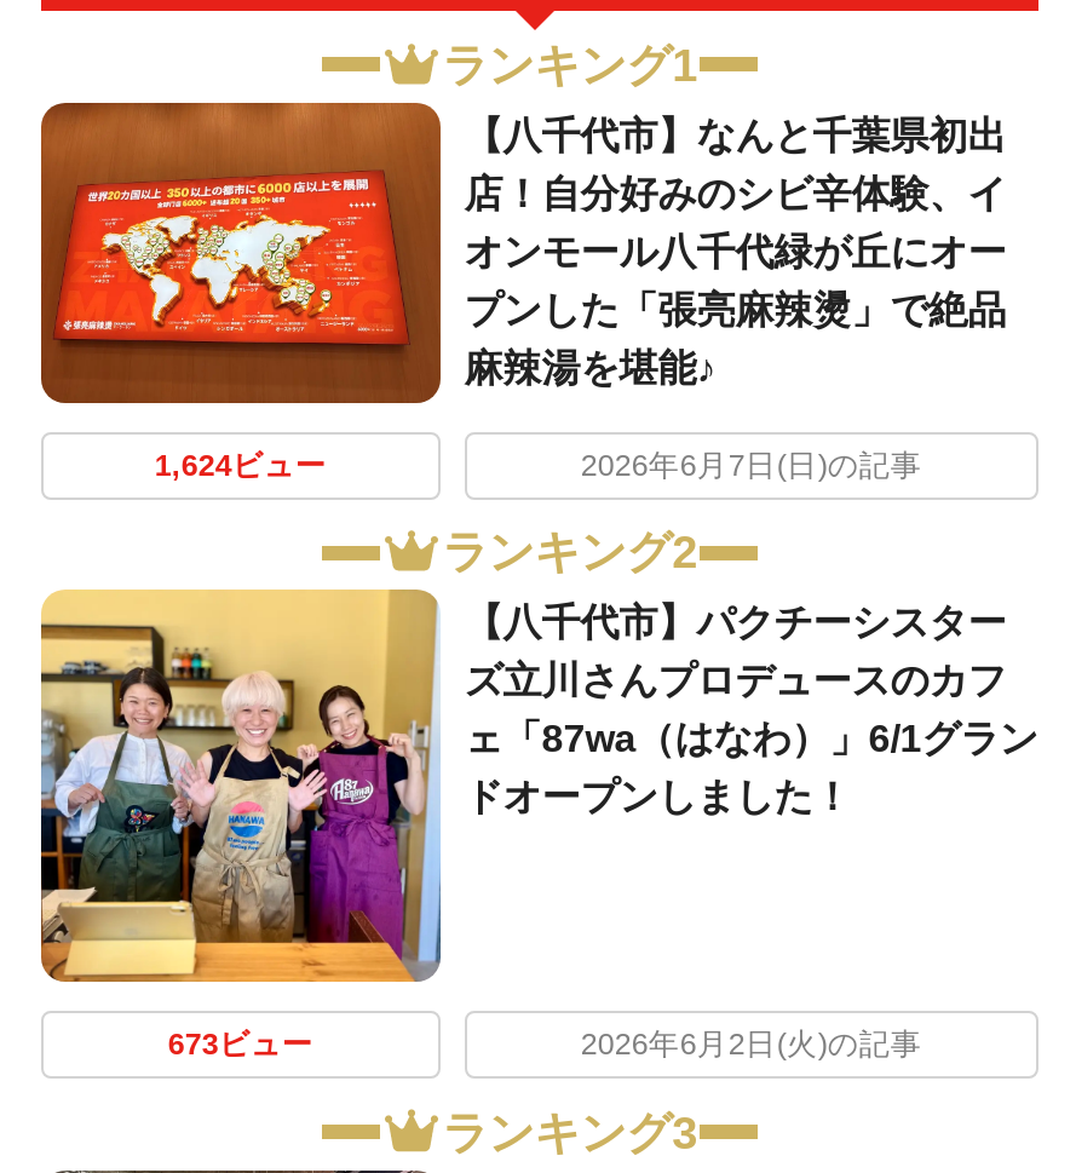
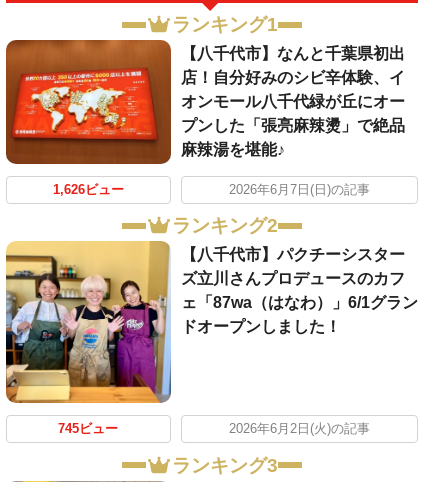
- 1,624ビュー
+ 1,626ビュー

- 673ビュー
+ 745ビュー
